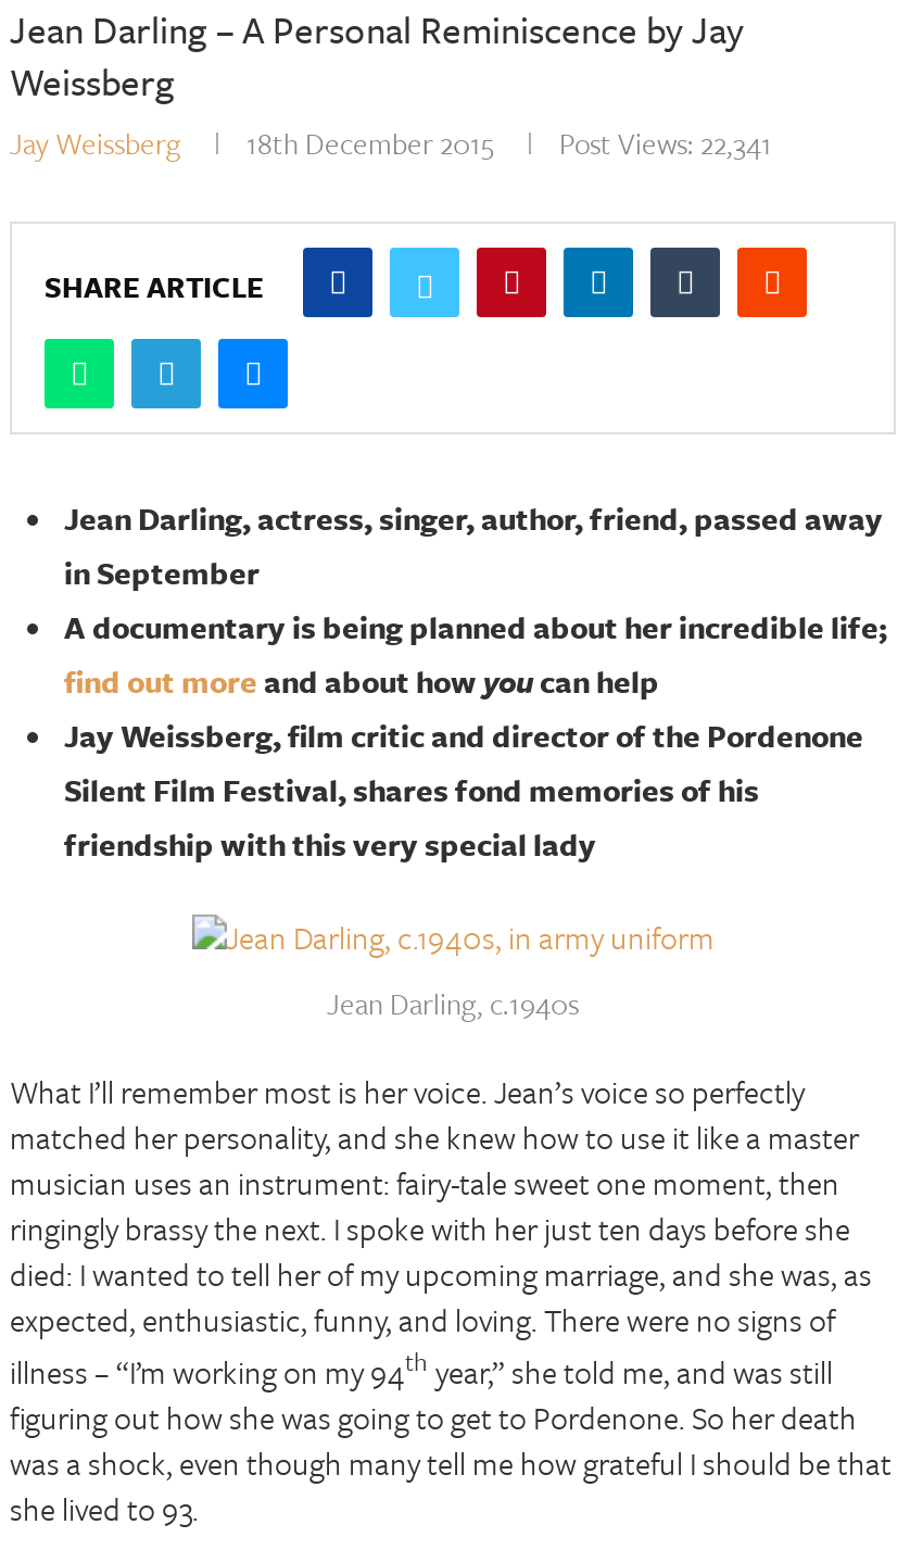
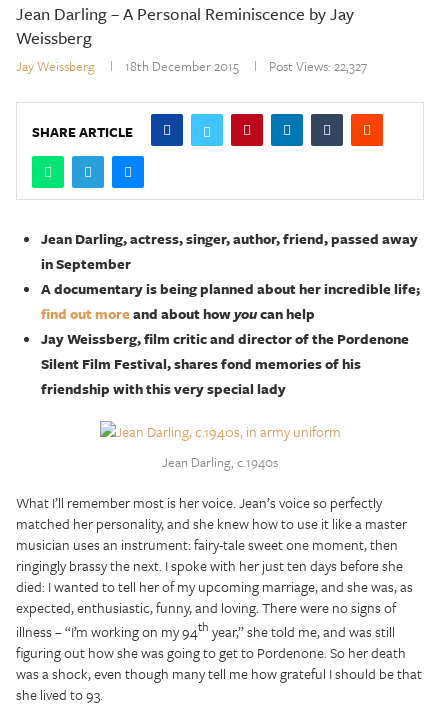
- Jay Weissberg 18th December 2015 Post Views: 22,341
+ Jay Weissberg 18th December 2015 Post Views: 22,327
